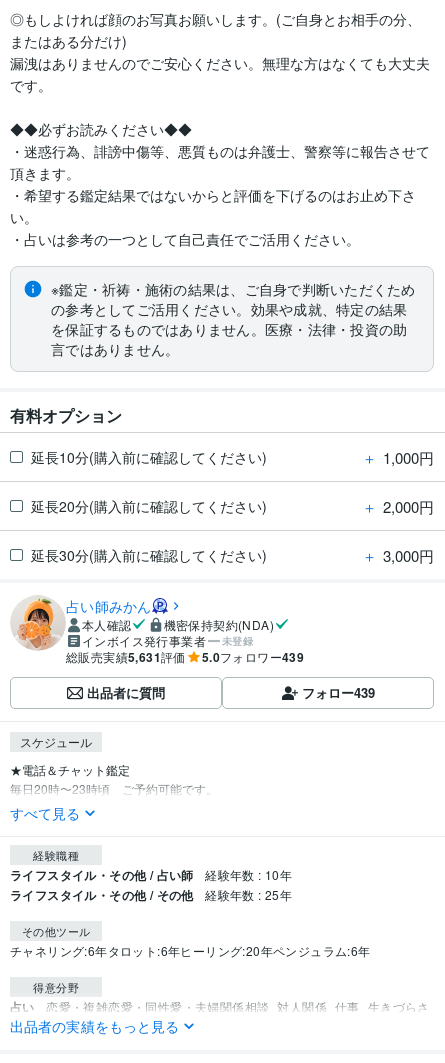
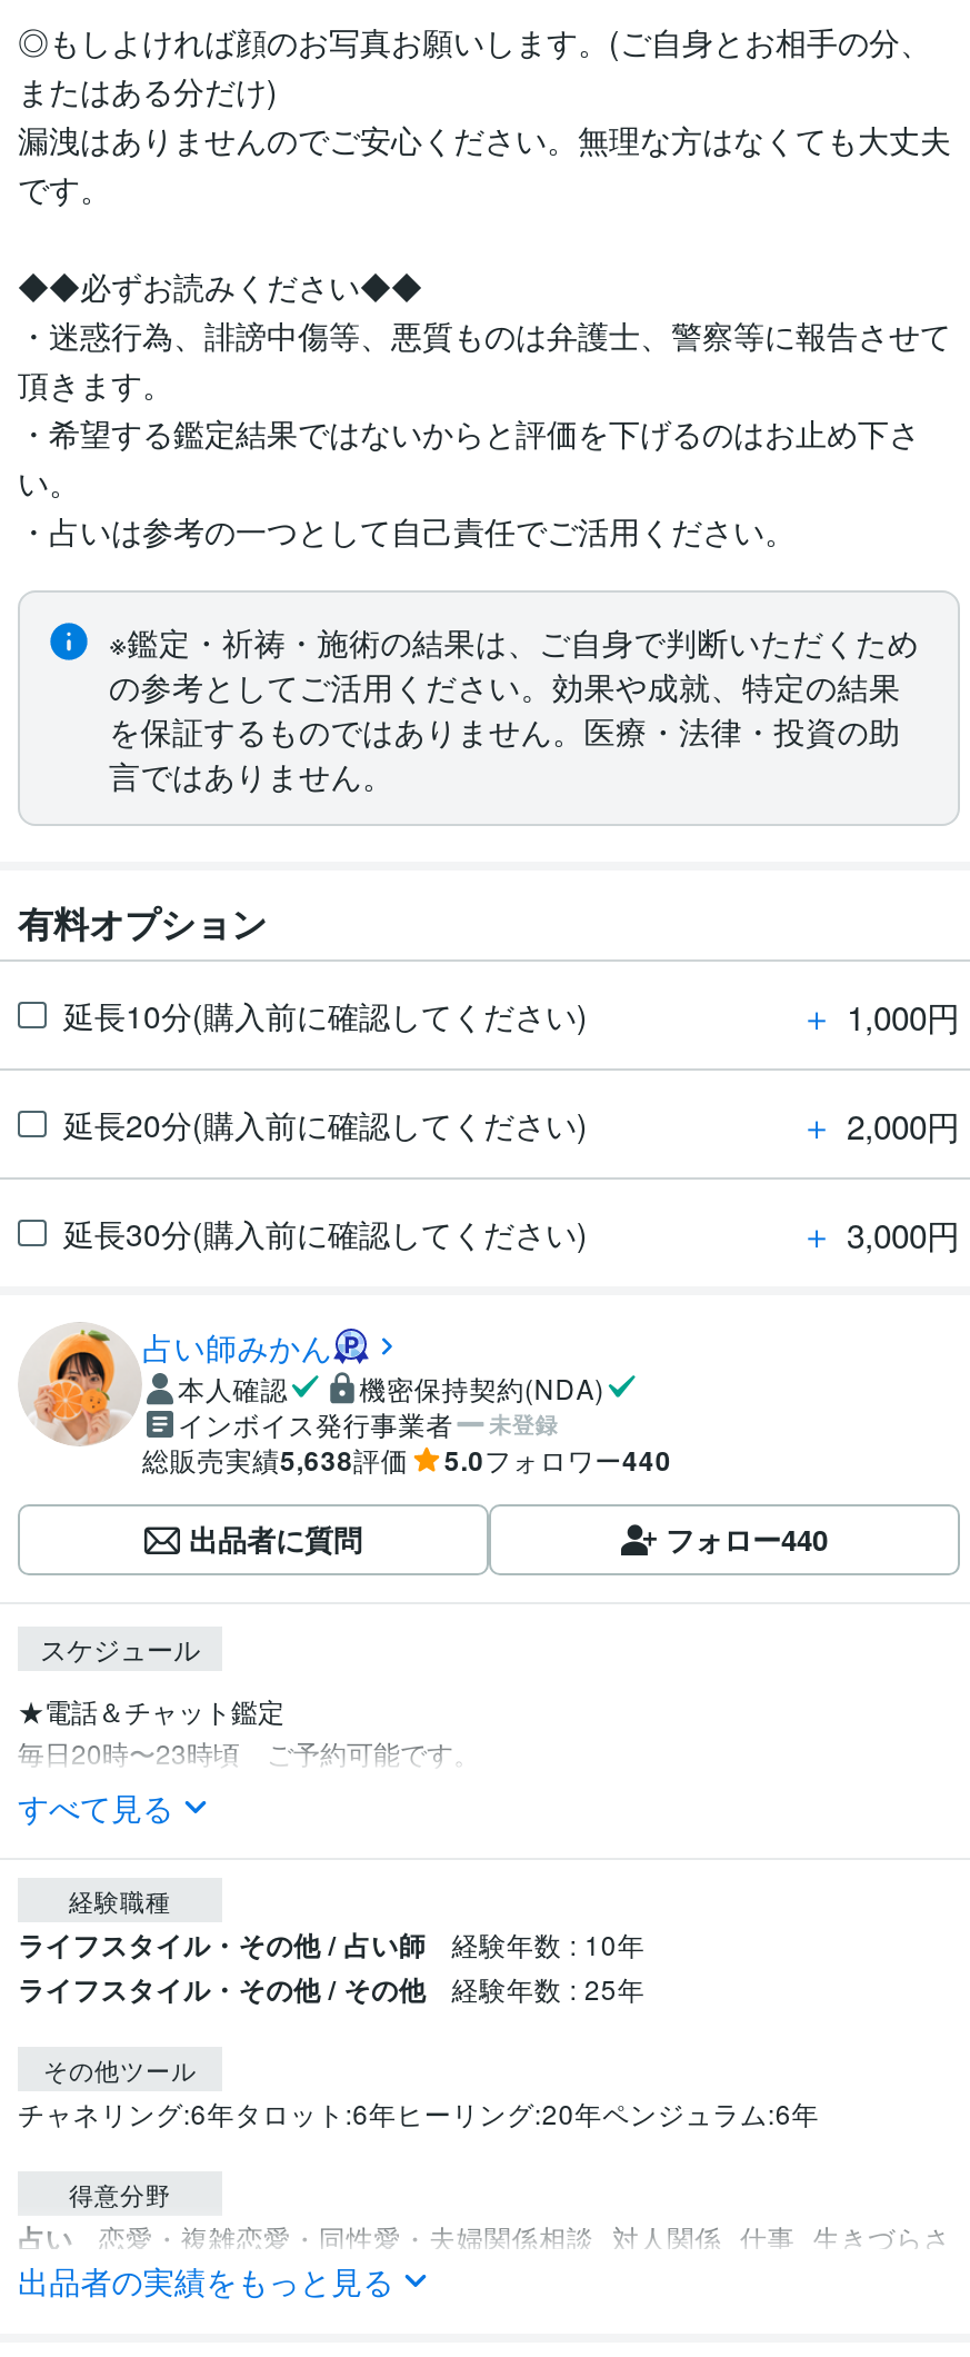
- 総販売実績5,631評価
+ 総販売実績5,638評価

- 5.0フォロワー439
+ 5.0フォロワー440

- フォロー439
+ フォロー440
